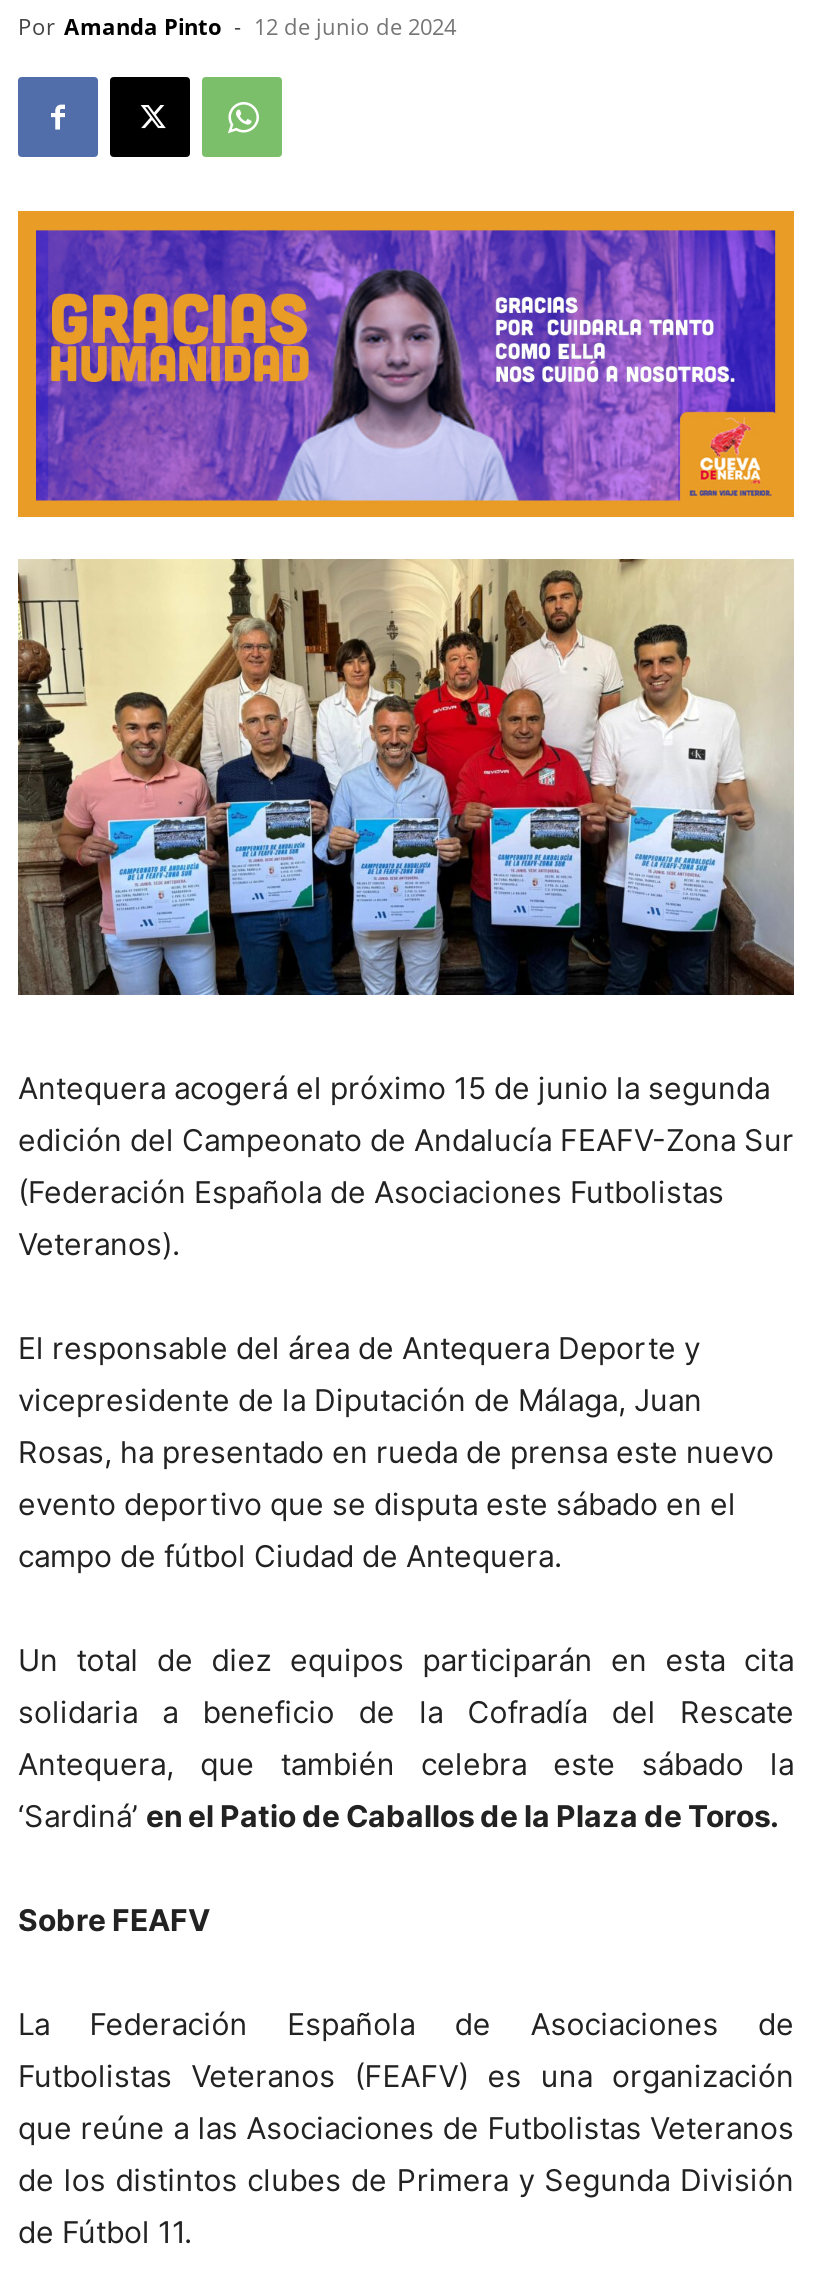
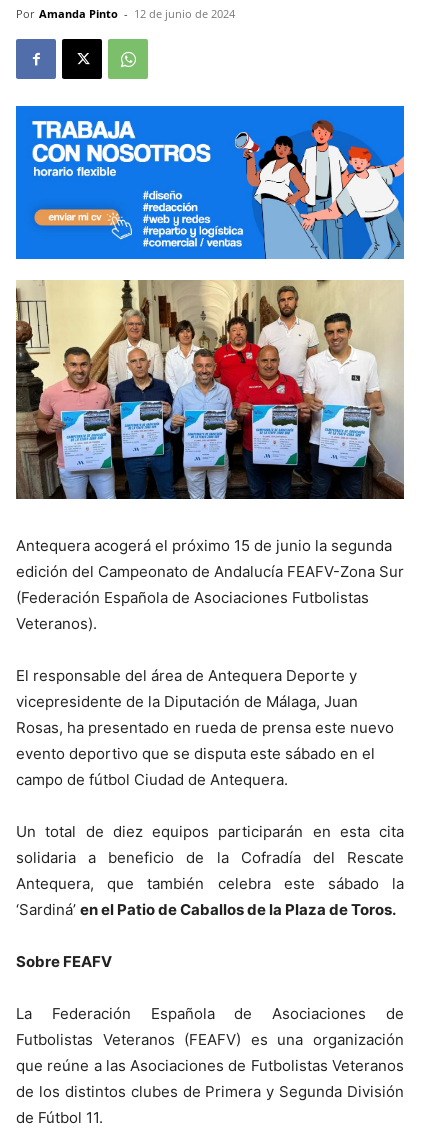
- [image]
+ [image]
